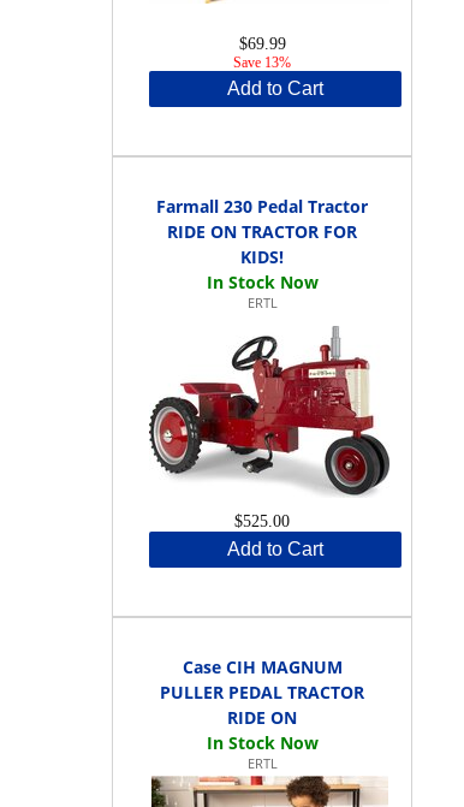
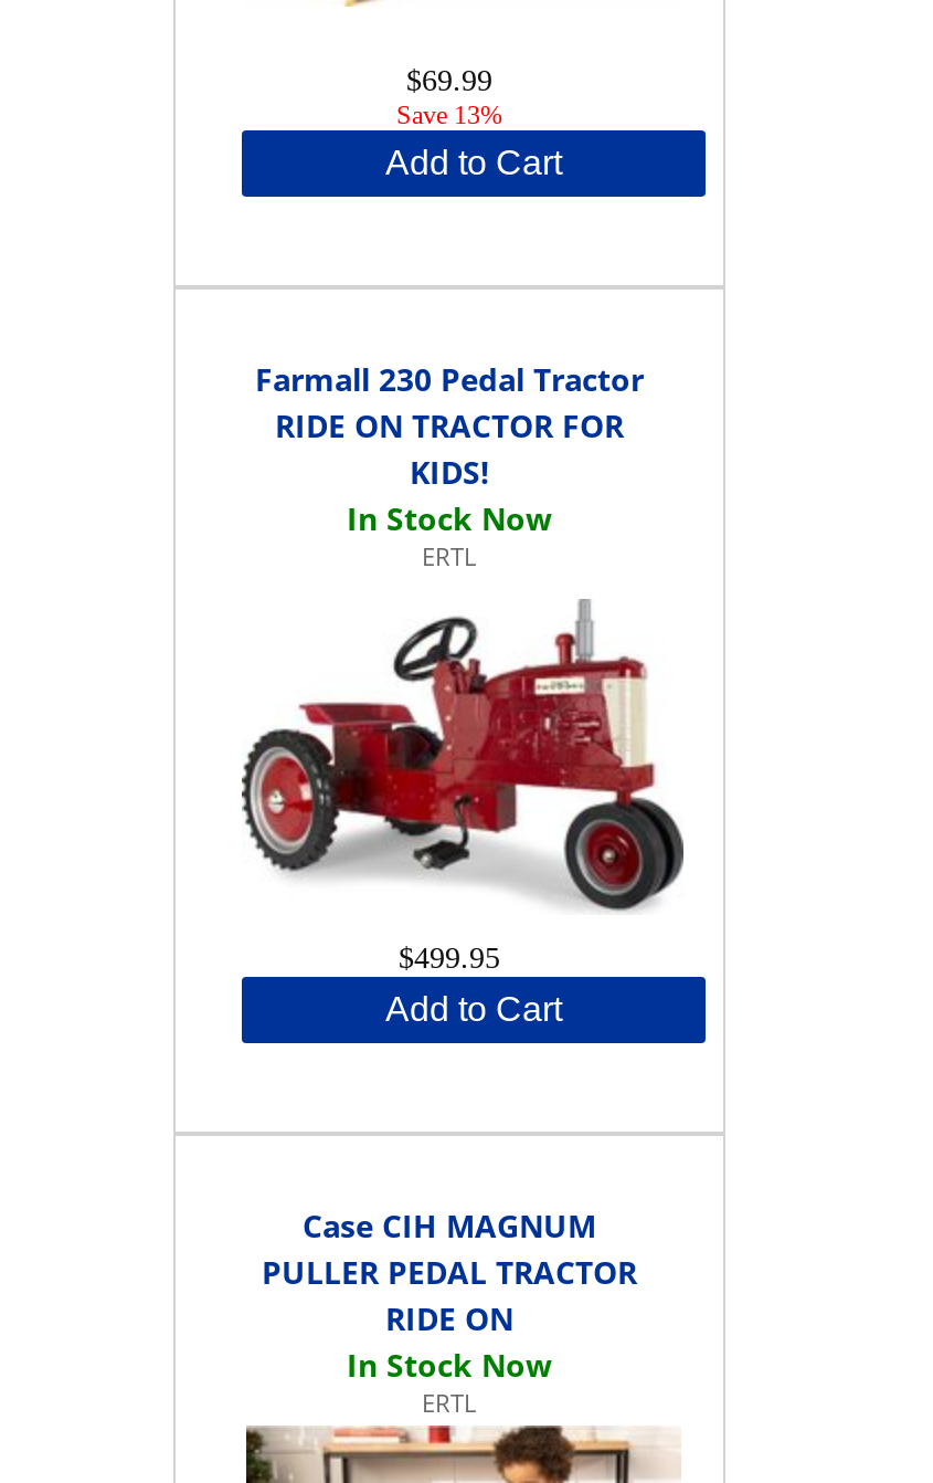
- $525.00
+ $499.95
